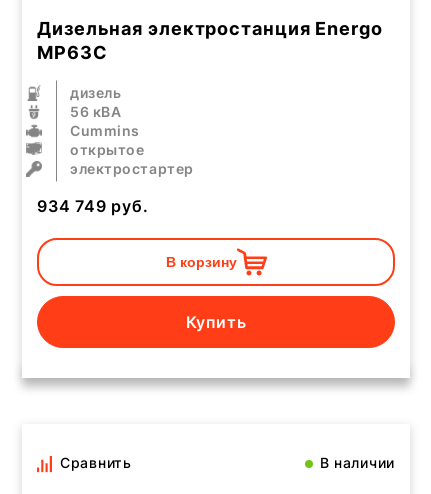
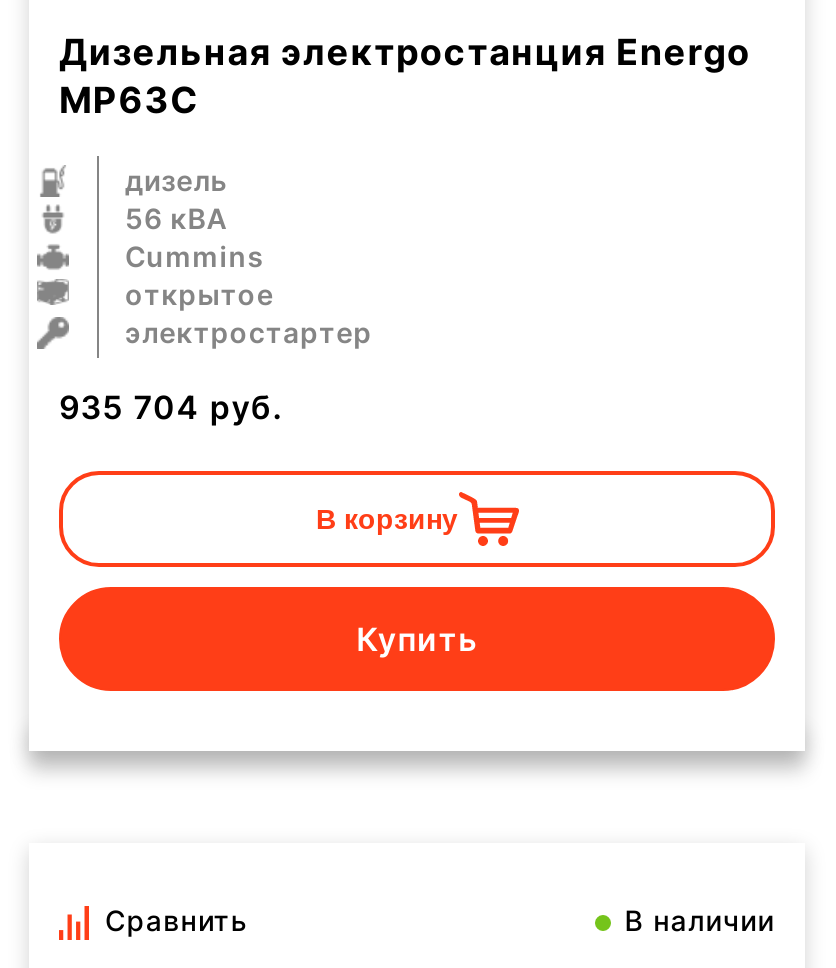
- 934 749 руб.
+ 935 704 руб.
